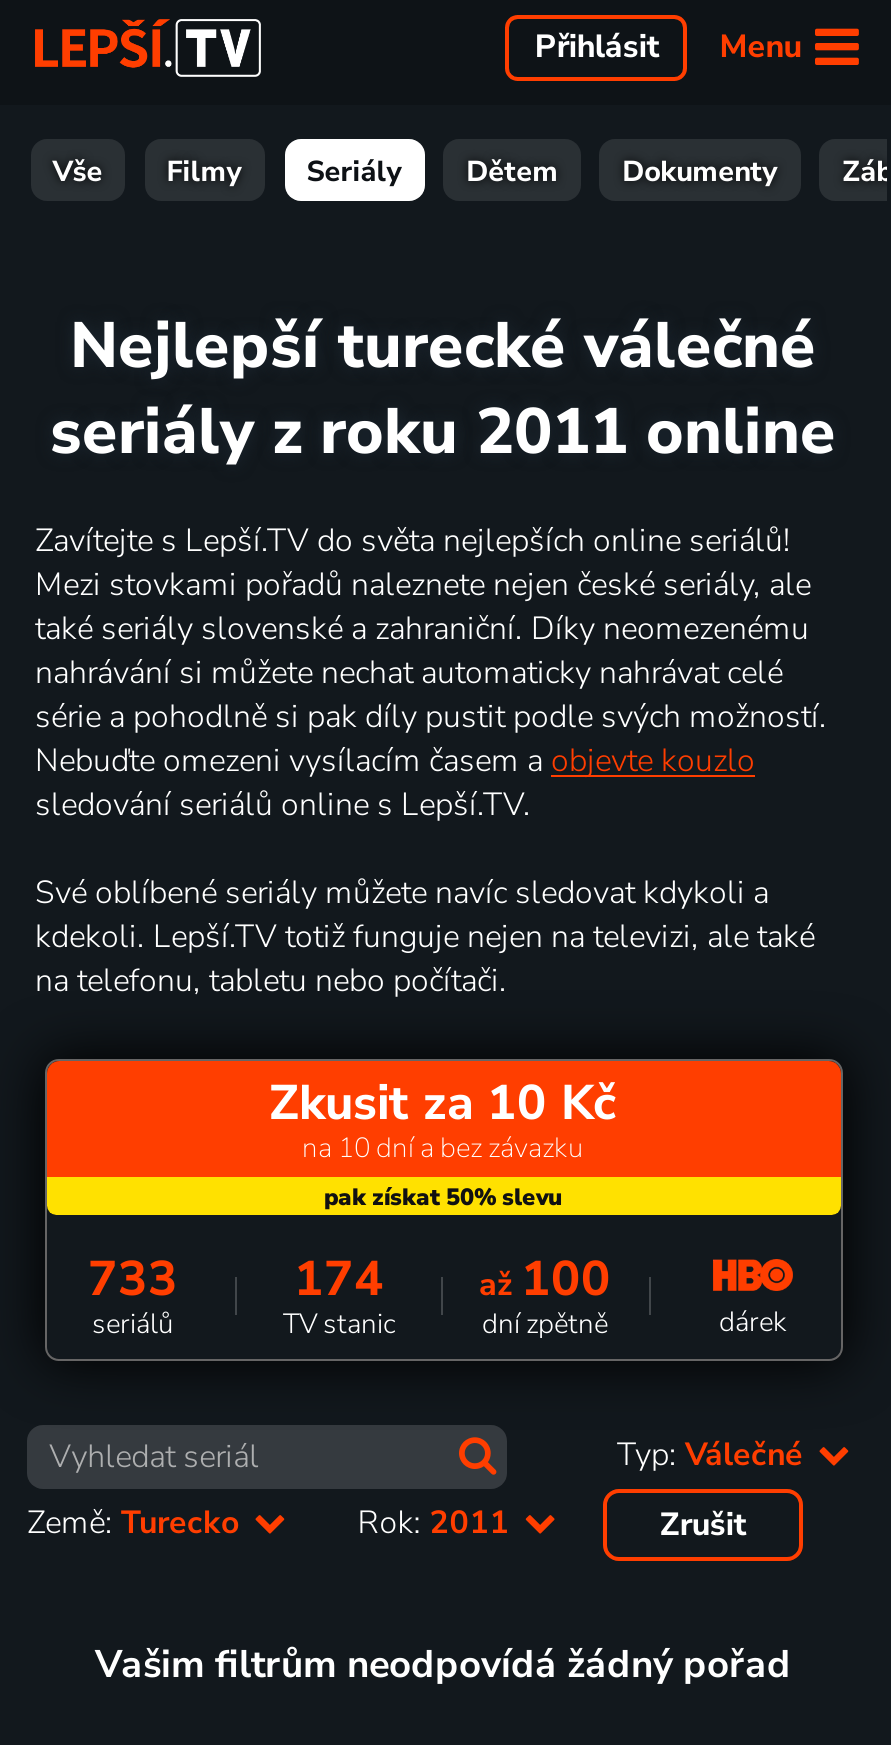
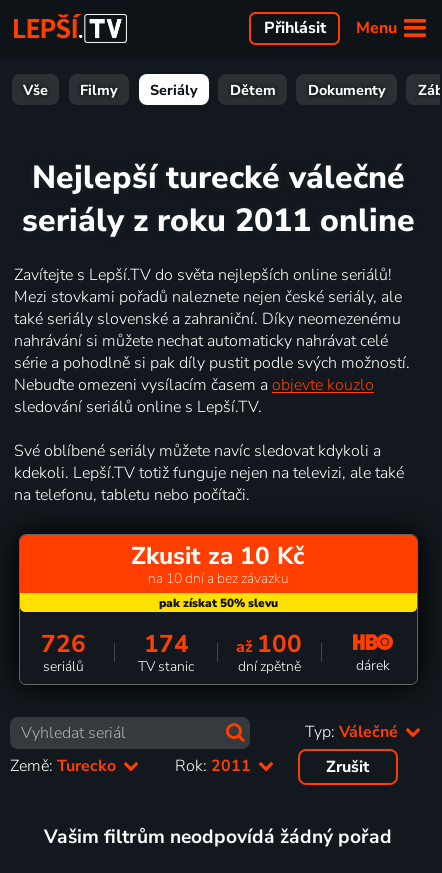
- 733 174 až 100
+ 726 174 až 100
